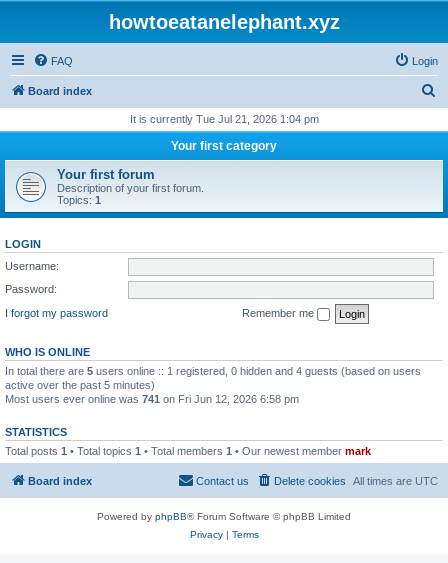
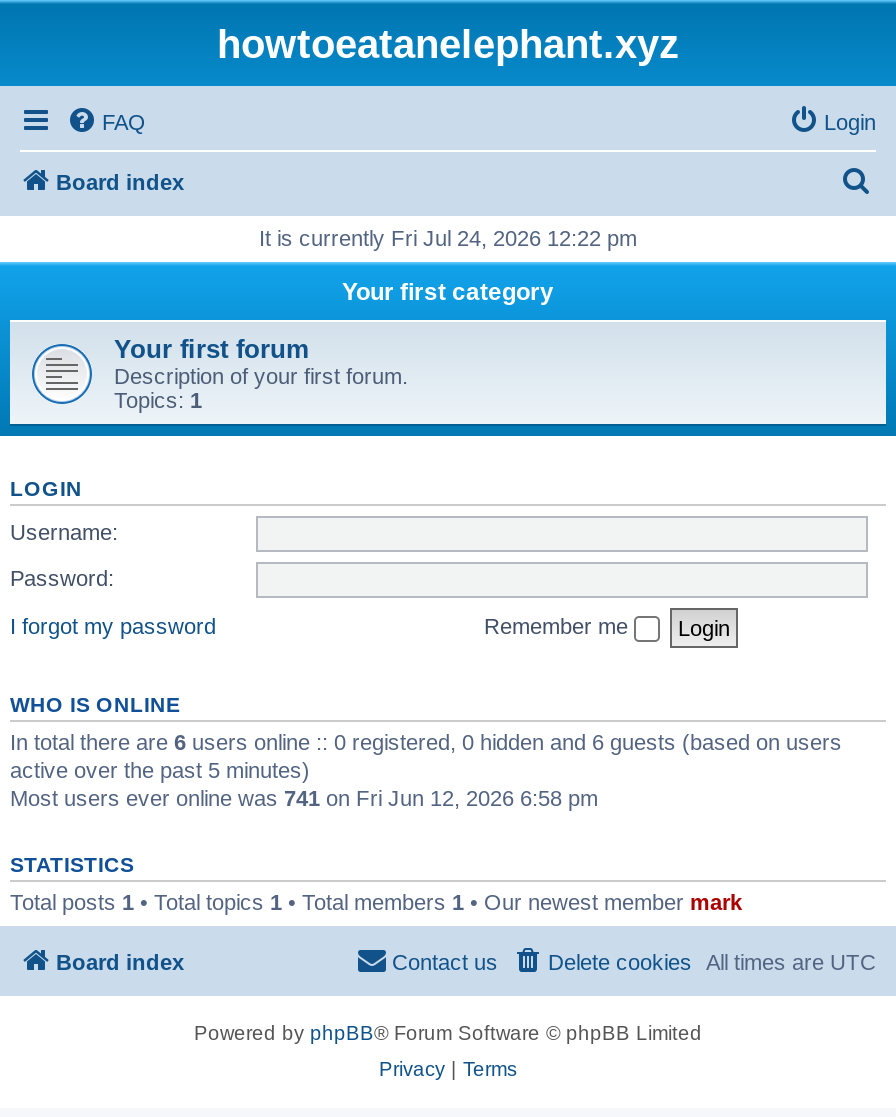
- It is currently Tue Jul 21, 2026 1:04 pm
+ It is currently Fri Jul 24, 2026 12:22 pm

- In total there are 5 users online :: 1 registered, 0 hidden and 4 guests (based on users
+ In total there are 6 users online :: 0 registered, 0 hidden and 6 guests (based on users
